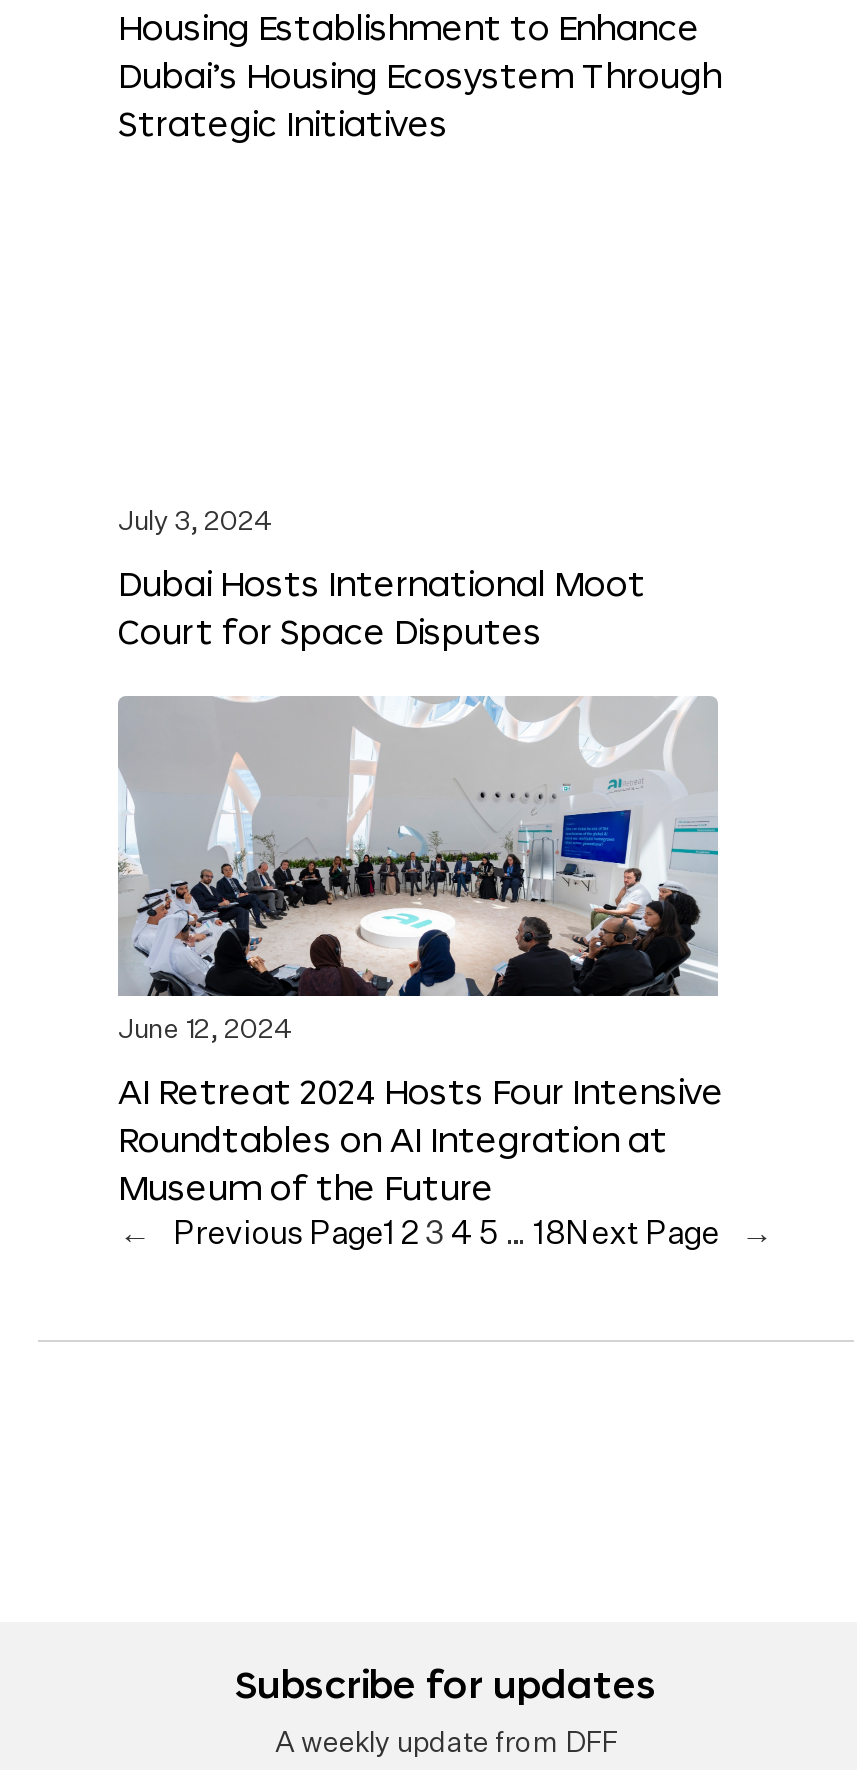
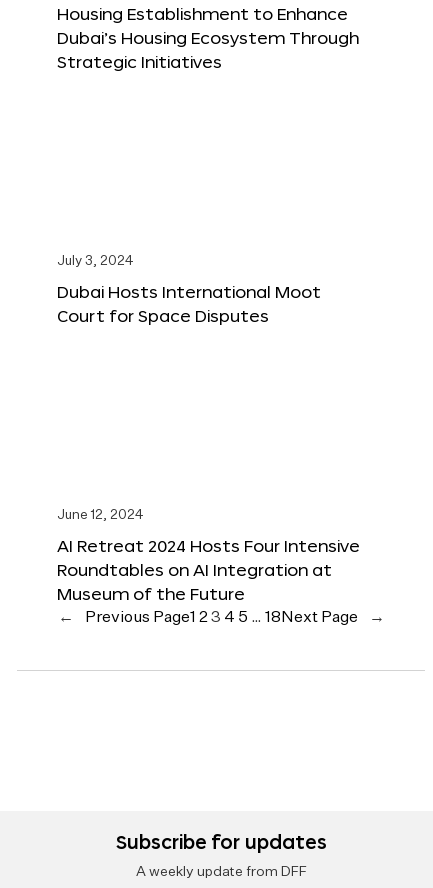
- [image]
